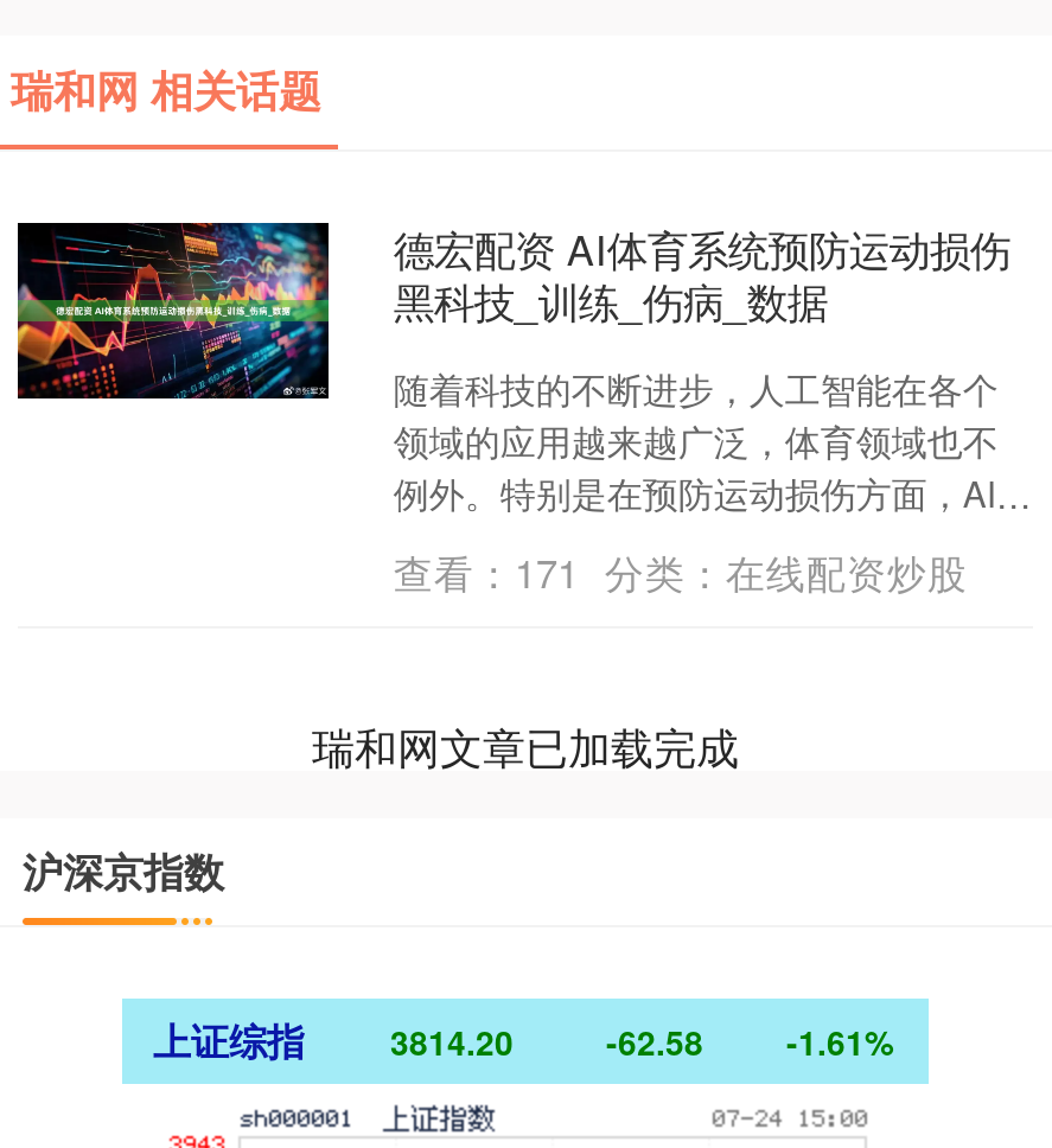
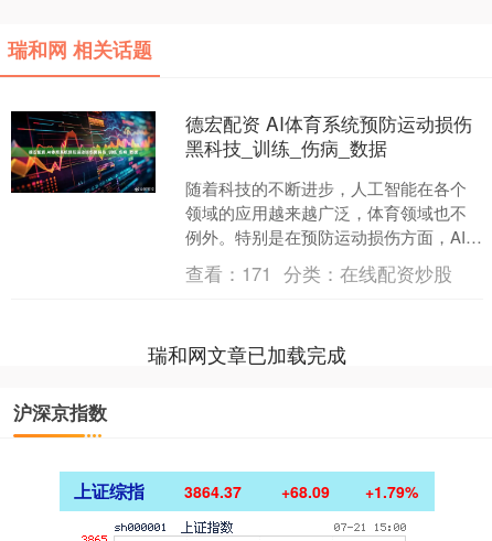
- 3814.20
+ 3864.37

- -62.58
+ +68.09

- -1.61%
+ +1.79%
